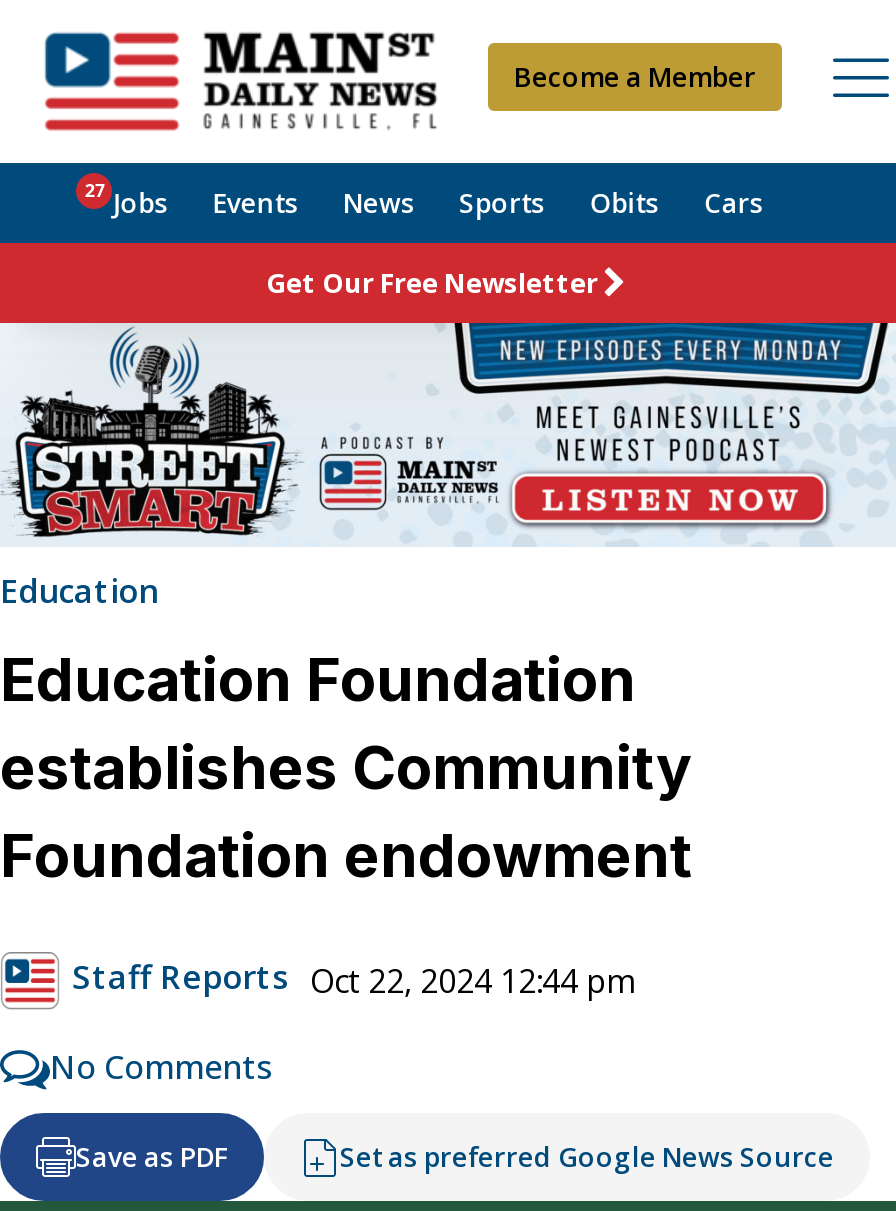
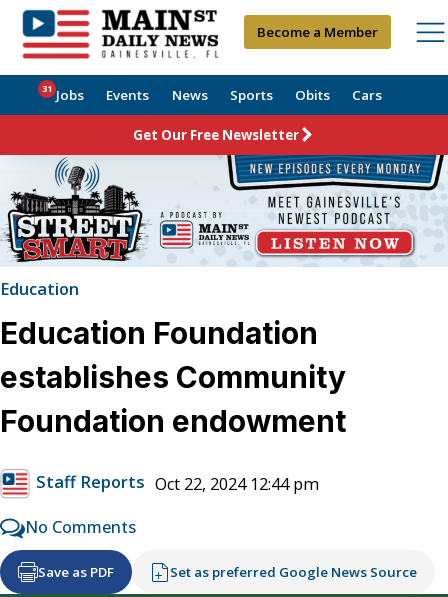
- 27 Jobs Events News Sports Obits Cars
+ 31 Jobs Events News Sports Obits Cars
